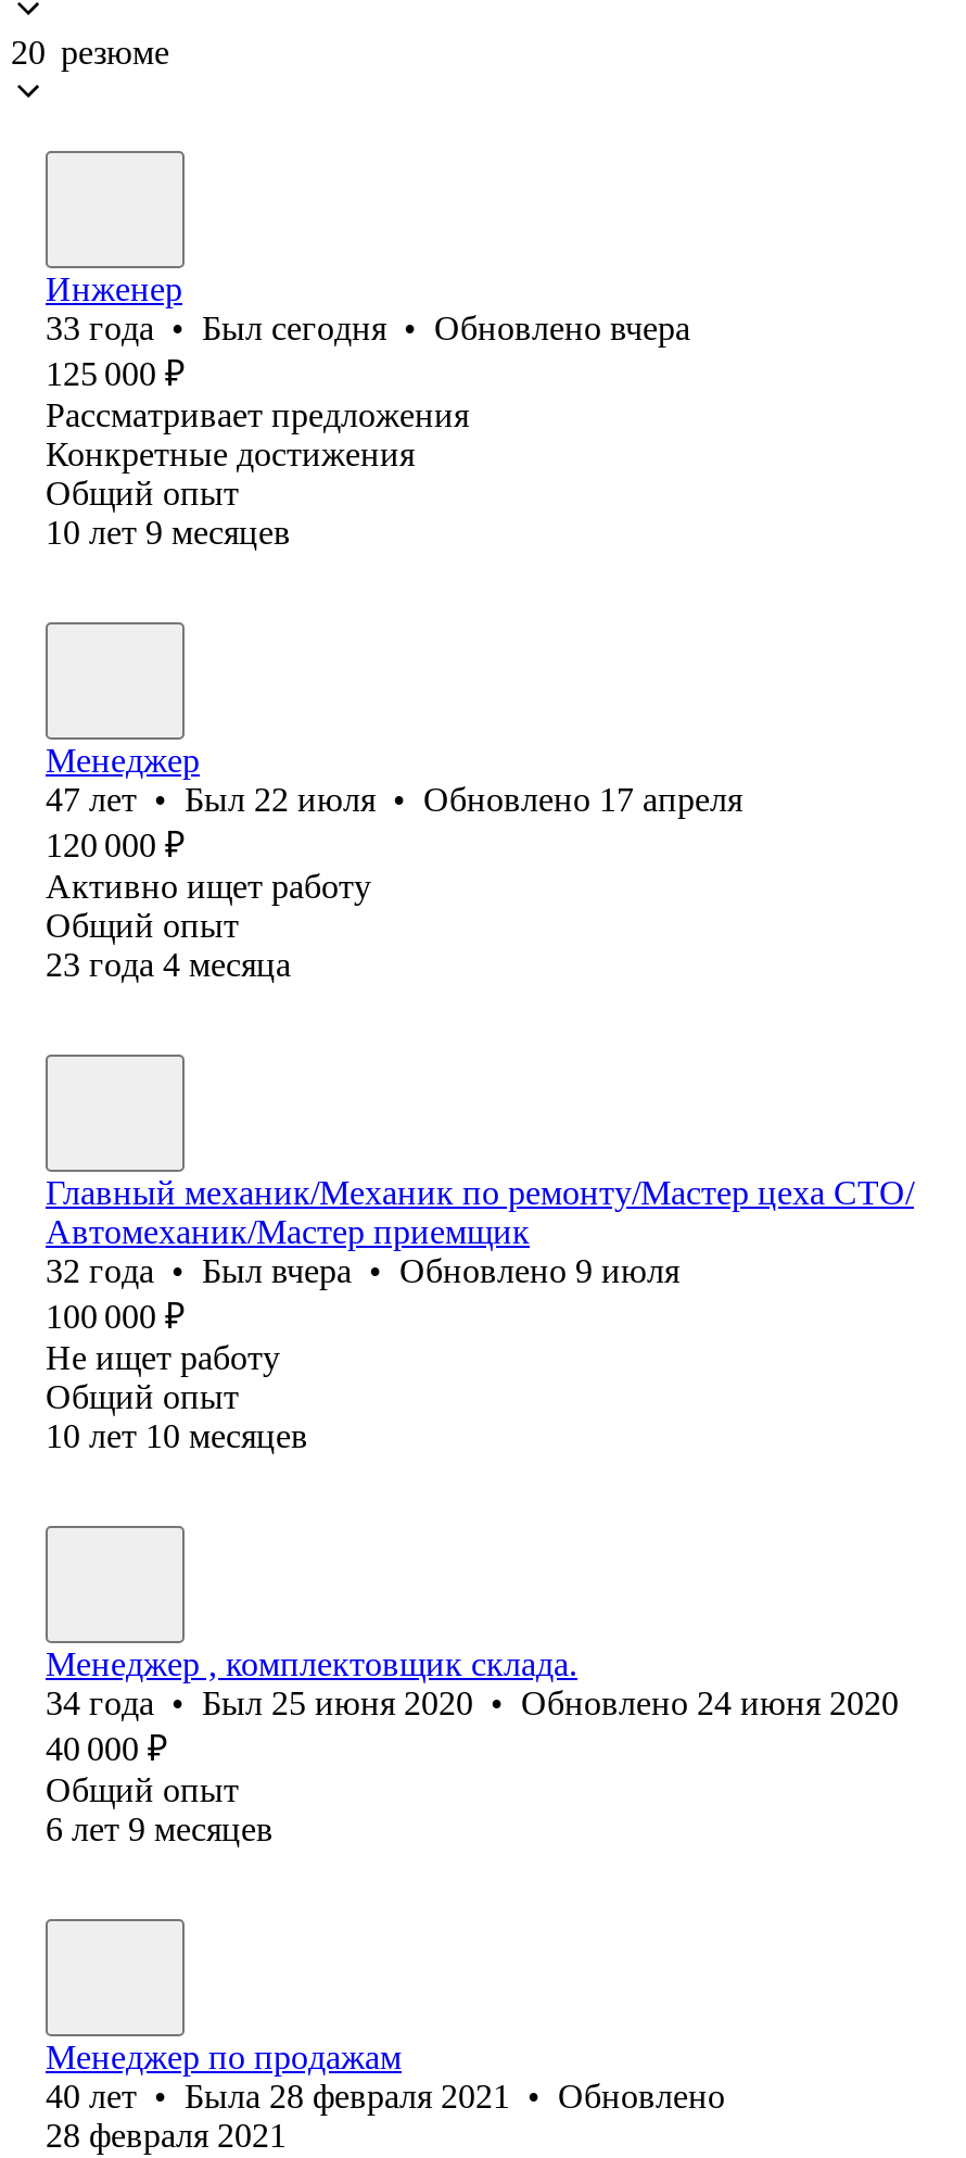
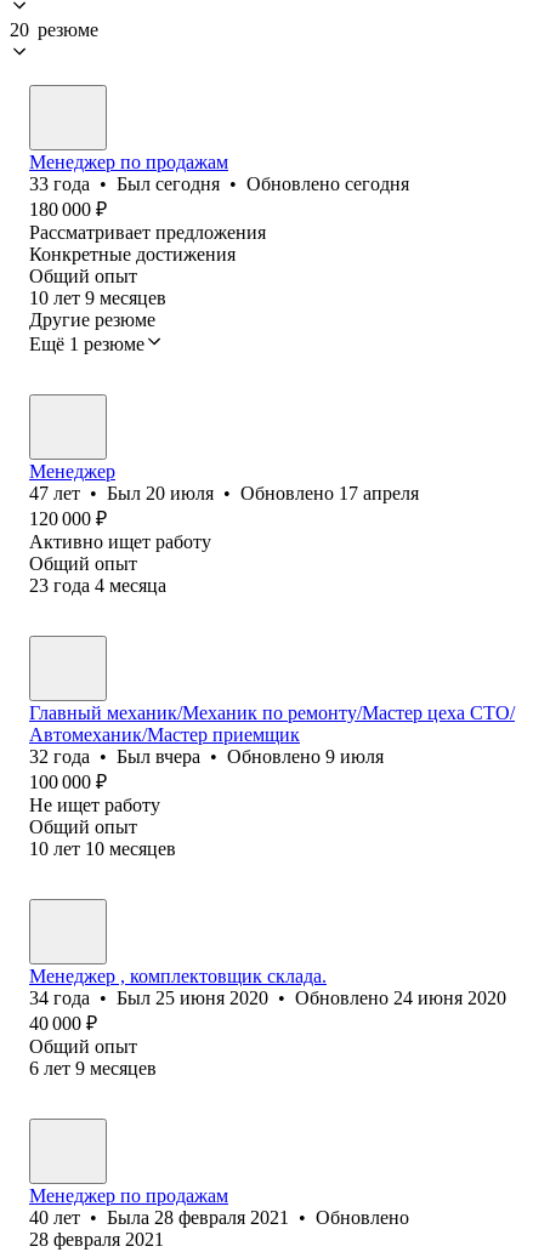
- Инженер
- 33 года • Был сегодня • Обновлено вчера
- 125 000 ₽
+ Менеджер по продажам
+ 33 года • Был сегодня • Обновлено сегодня
+ 180 000 ₽

+ Другие резюме
+ Ещё 1 резюме

- 47 лет • Был 22 июля • Обновлено 17 апреля
+ 47 лет • Был 20 июля • Обновлено 17 апреля
